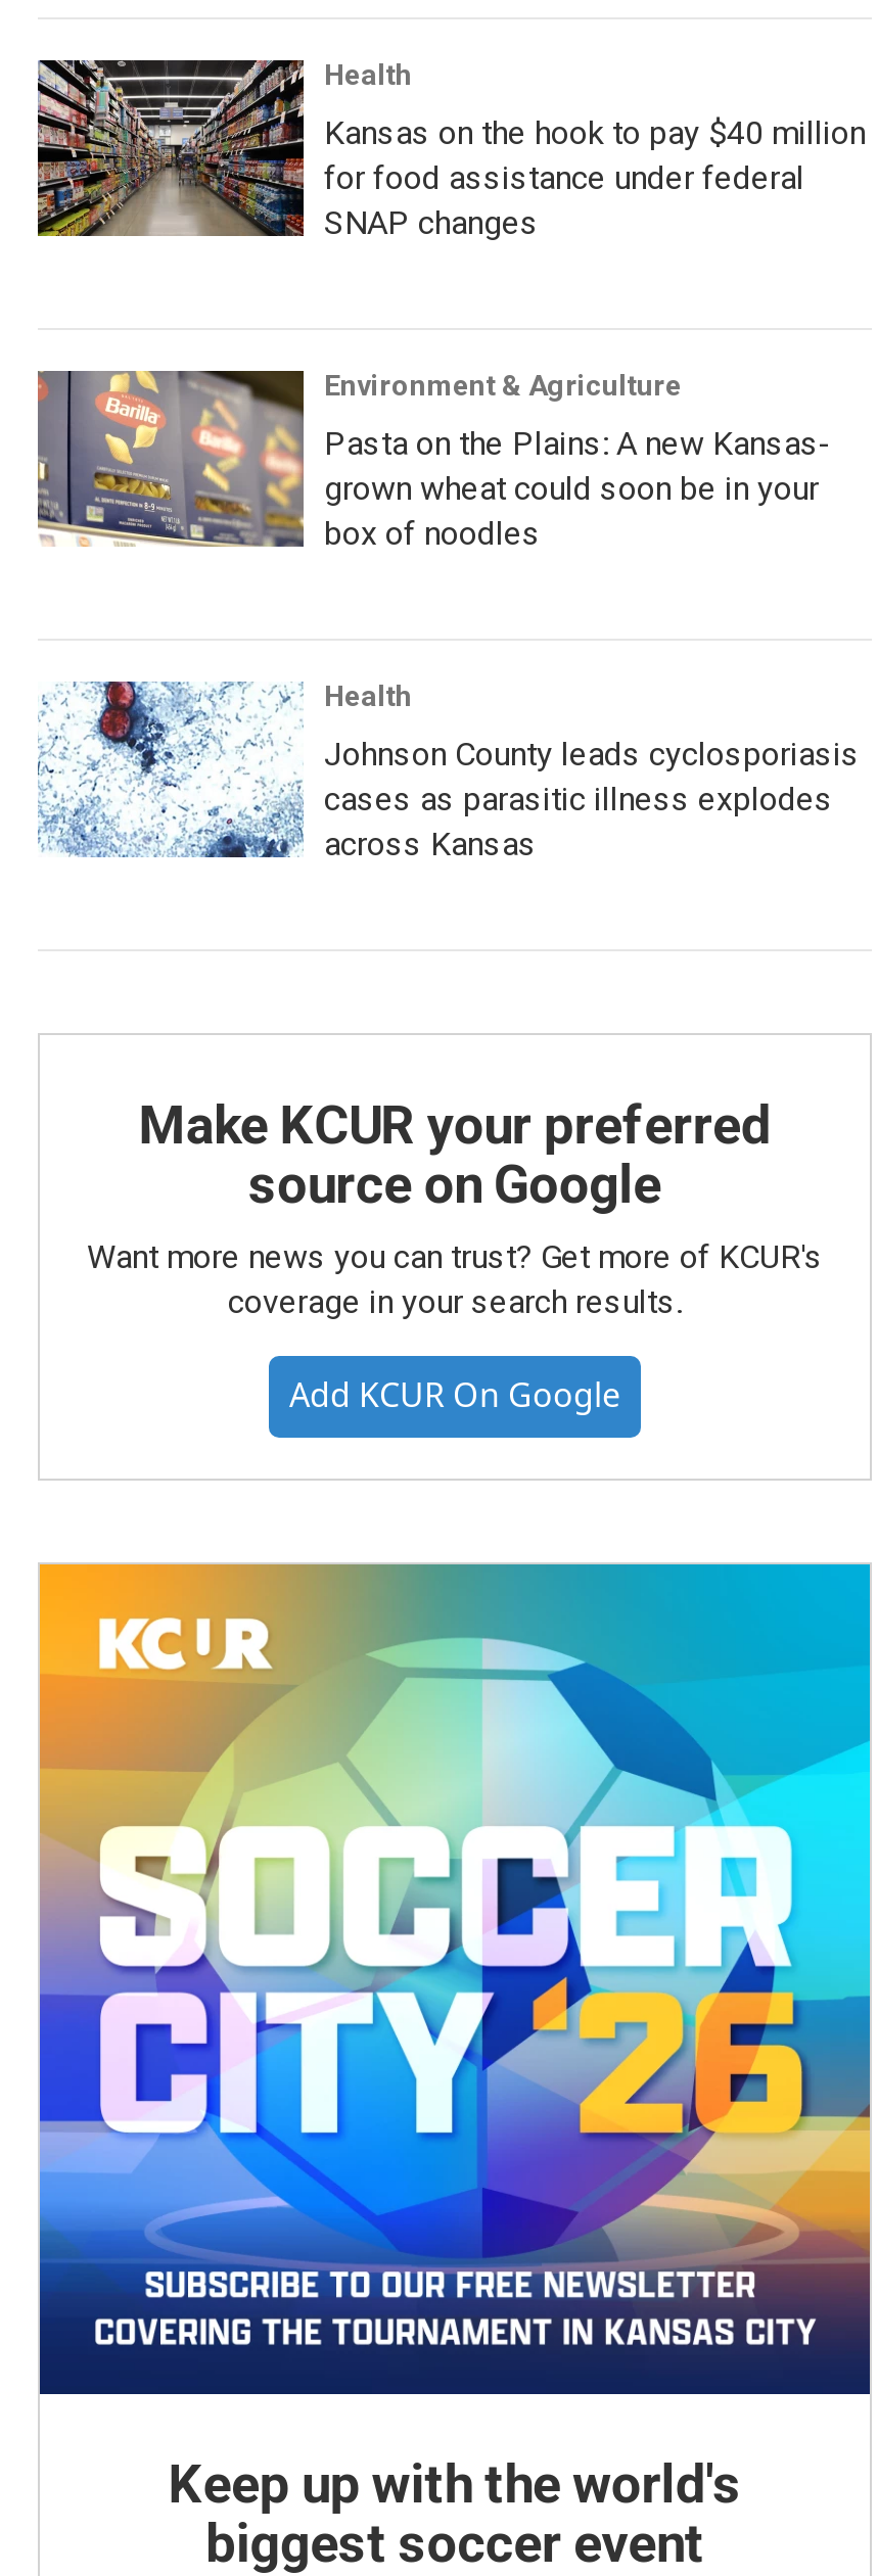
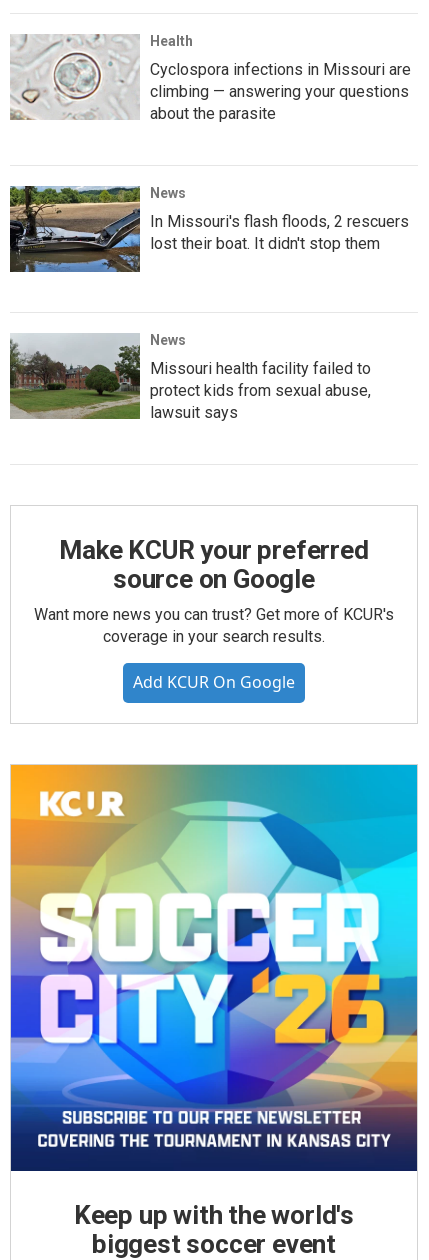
- [image]
- Kansas on the hook to pay $40 million
- for food assistance under federal
- SNAP changes
+ [image]
+ Cyclospora infections in Missouri are
+ climbing — answering your questions
+ about the parasite

- [image]
- Environment & Agriculture
+ [image]
+ News

- Pasta on the Plains: A new Kansas-
- grown wheat could soon be in your
- box of noodles
+ In Missouri's flash floods, 2 rescuers
+ lost their boat. It didn't stop them

- [image]
- Health
+ [image]
+ News

- Johnson County leads cyclosporiasis
- cases as parasitic illness explodes
- across Kansas
+ Missouri health facility failed to
+ protect kids from sexual abuse,
+ lawsuit says
